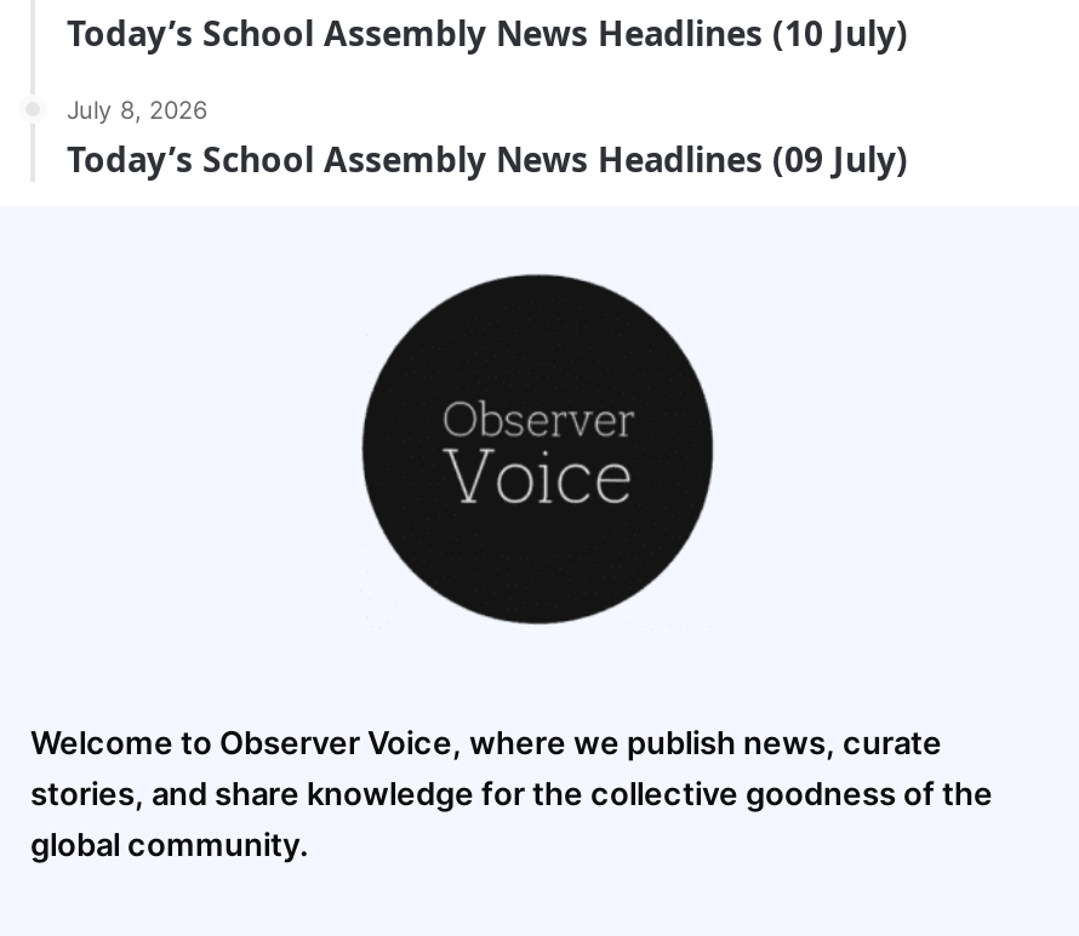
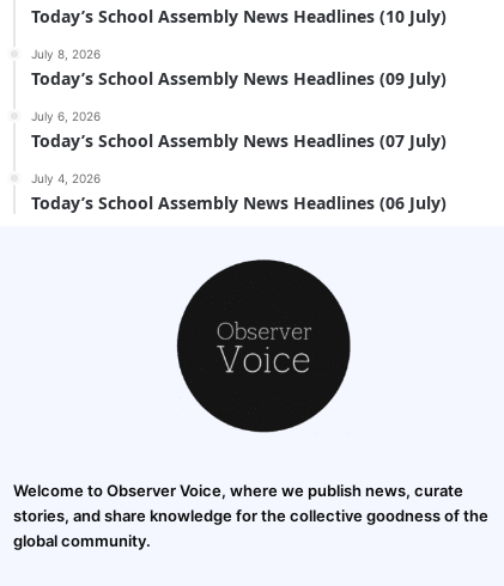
+ July 6, 2026
+ Today’s School Assembly News Headlines (07 July)
+ July 4, 2026
+ Today’s School Assembly News Headlines (06 July)
